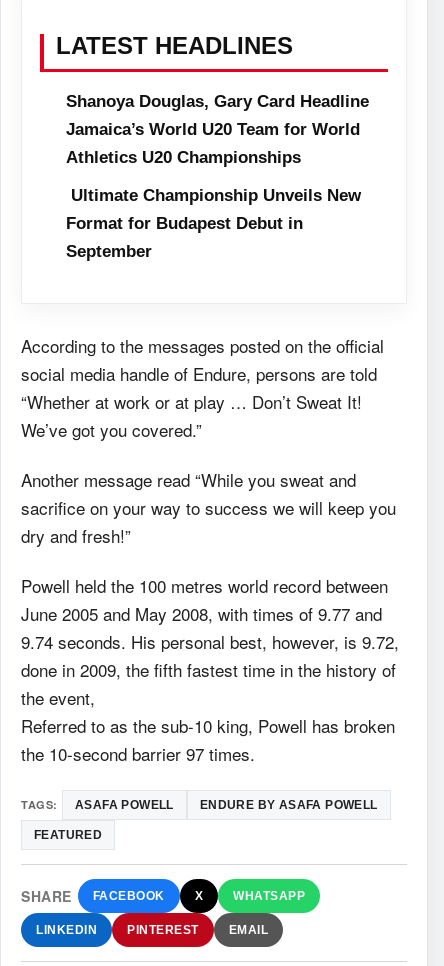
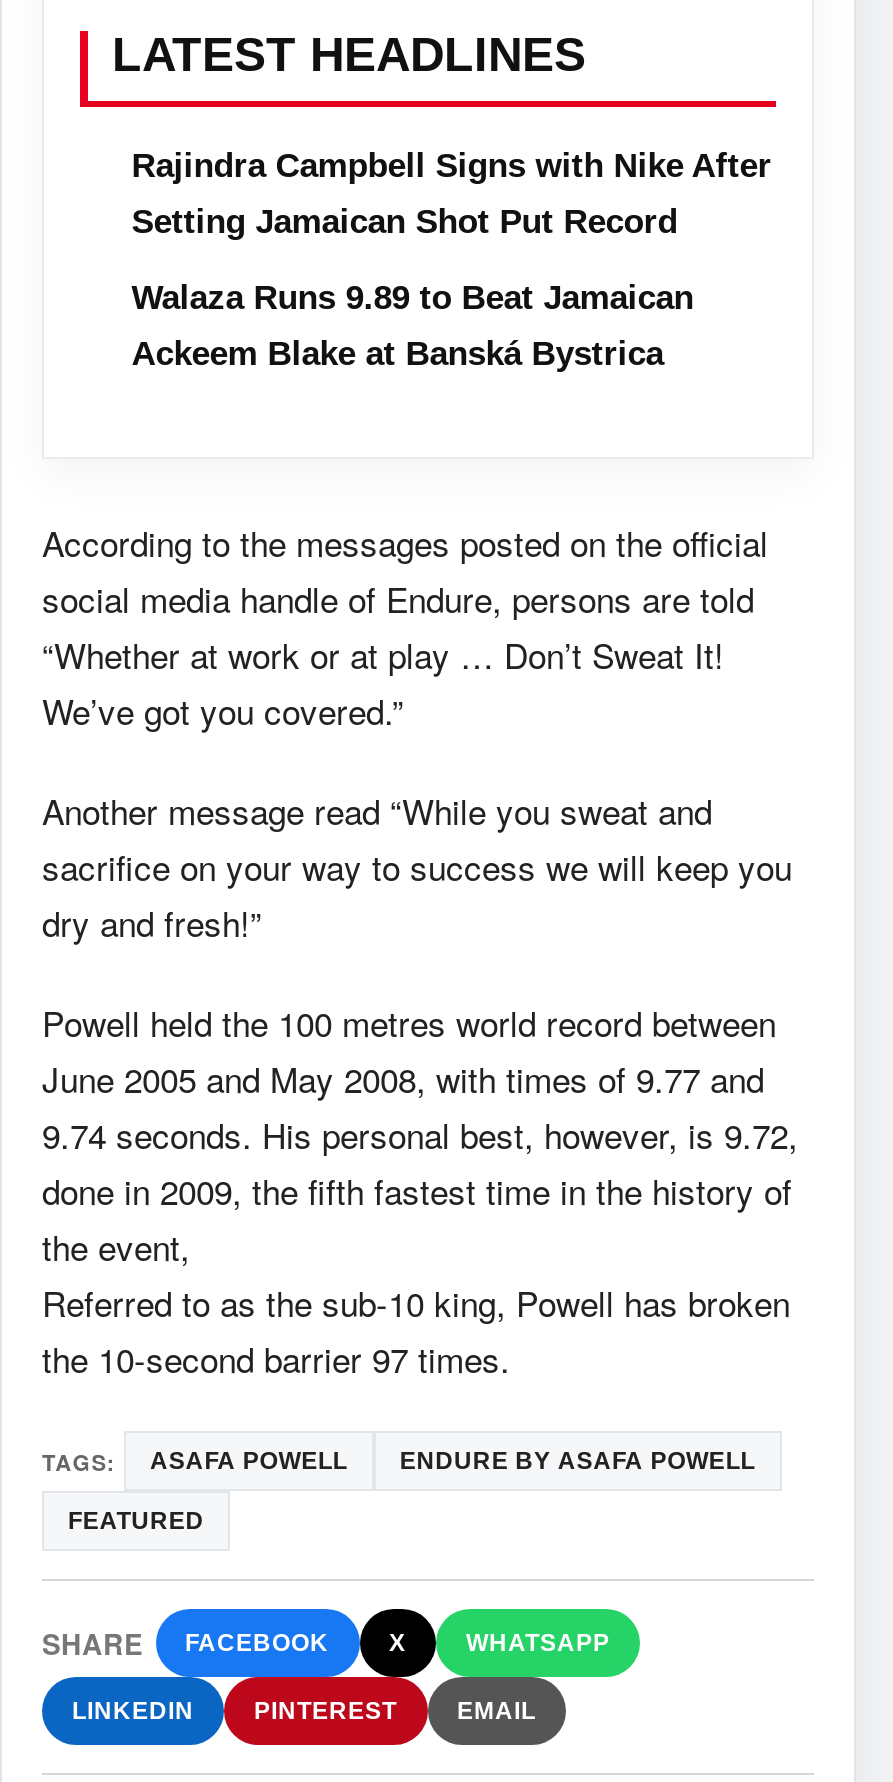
- Shanoya Douglas, Gary Card Headline
- Jamaica’s World U20 Team for World
- Athletics U20 Championships
- Ultimate Championship Unveils New
- Format for Budapest Debut in
- September
+ Rajindra Campbell Signs with Nike After
+ Setting Jamaican Shot Put Record
+ Walaza Runs 9.89 to Beat Jamaican
+ Ackeem Blake at Banská Bystrica
